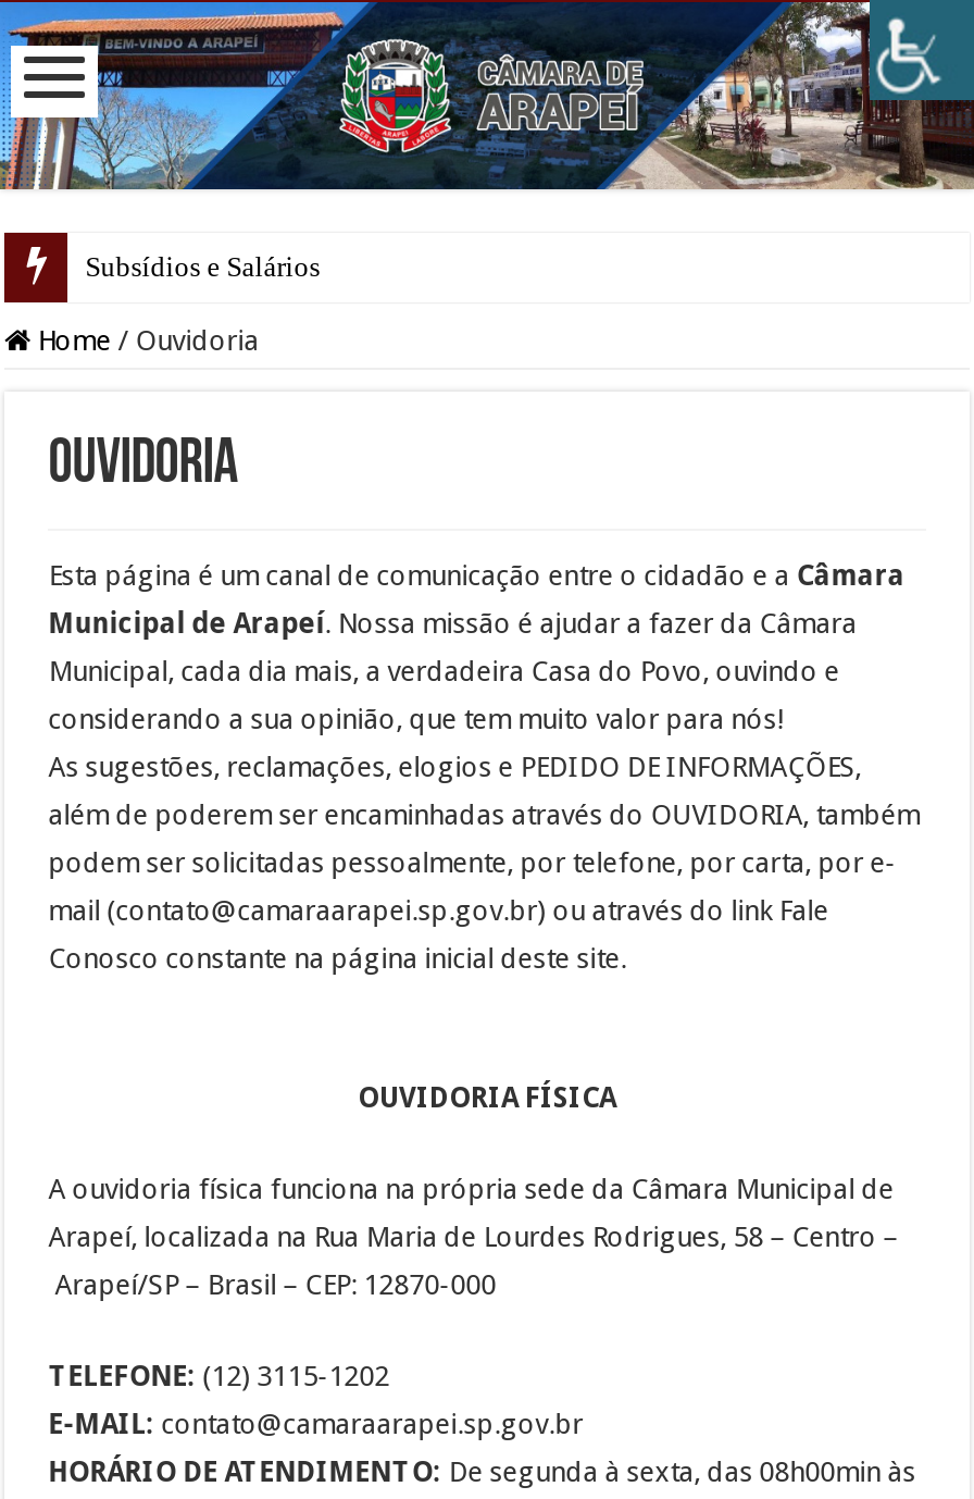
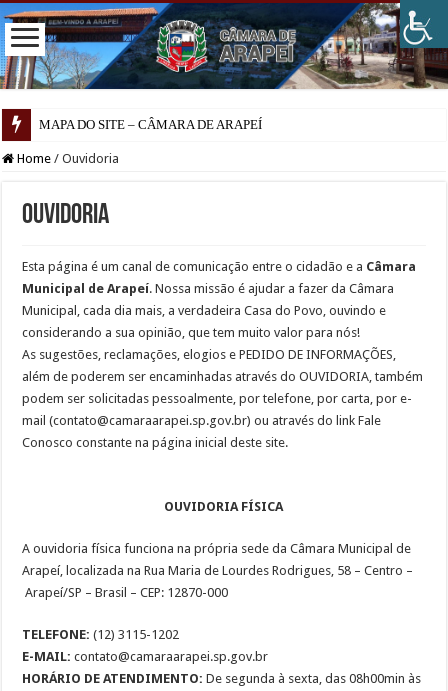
- Subsídios e Salários
+ MAPA DO SITE – CÂMARA DE ARAPEÍ
